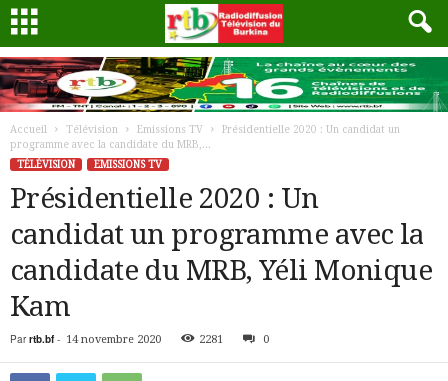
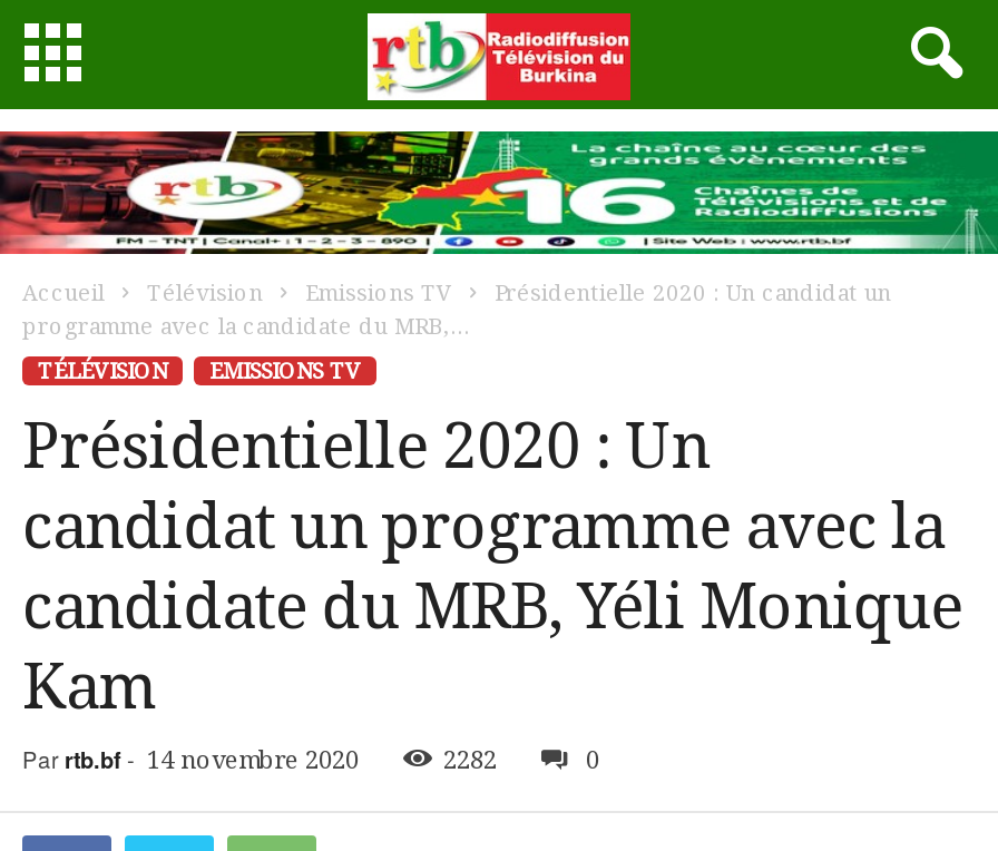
- 2281
+ 2282
